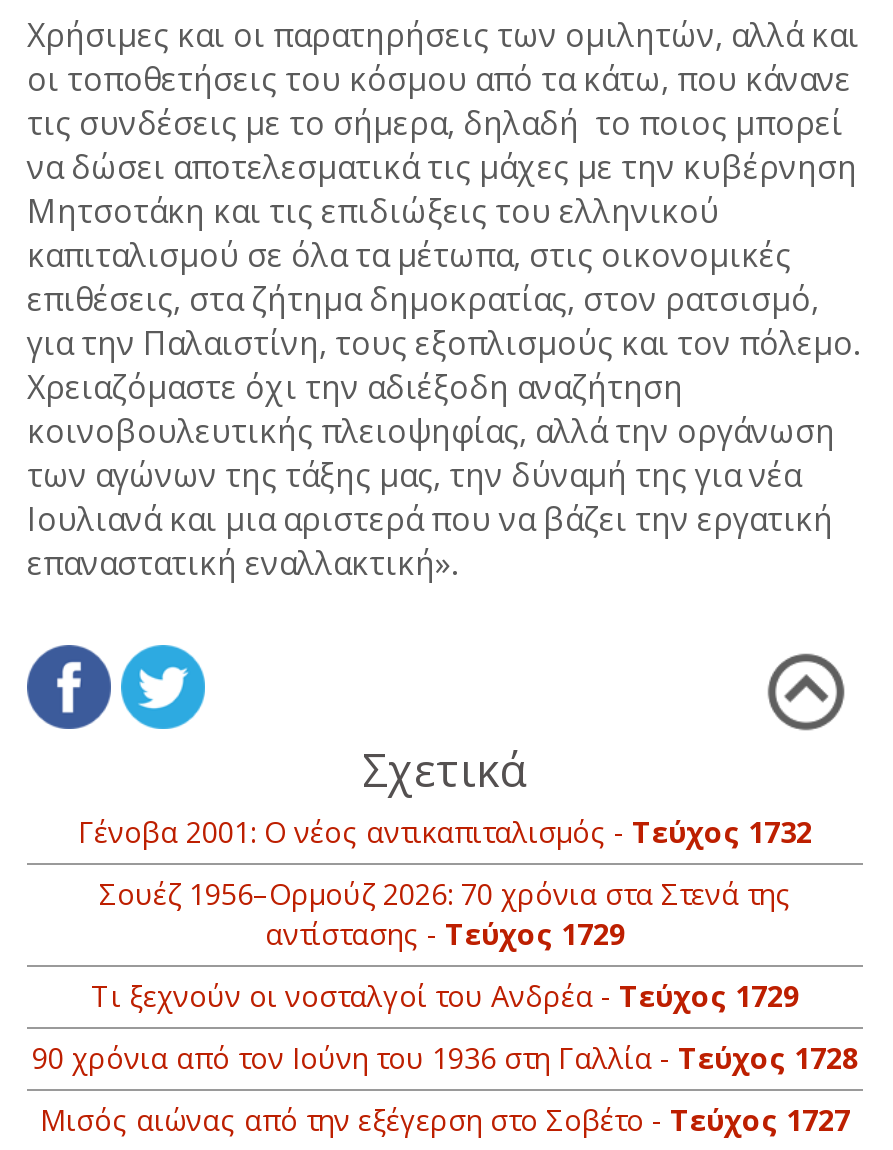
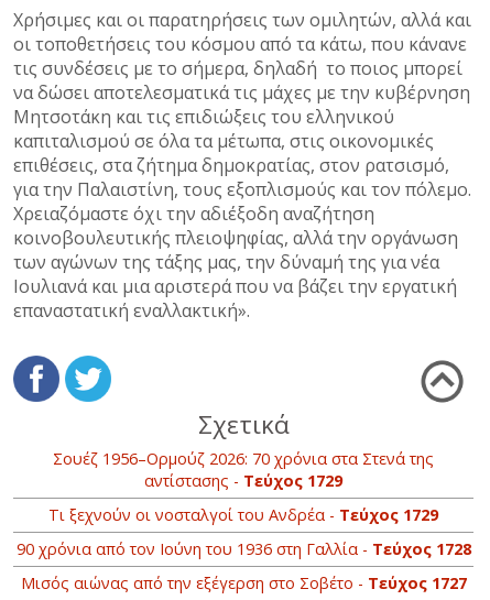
- Γένοβα 2001: Ο νέος αντικαπιταλισμός - Τεύχος 1732
